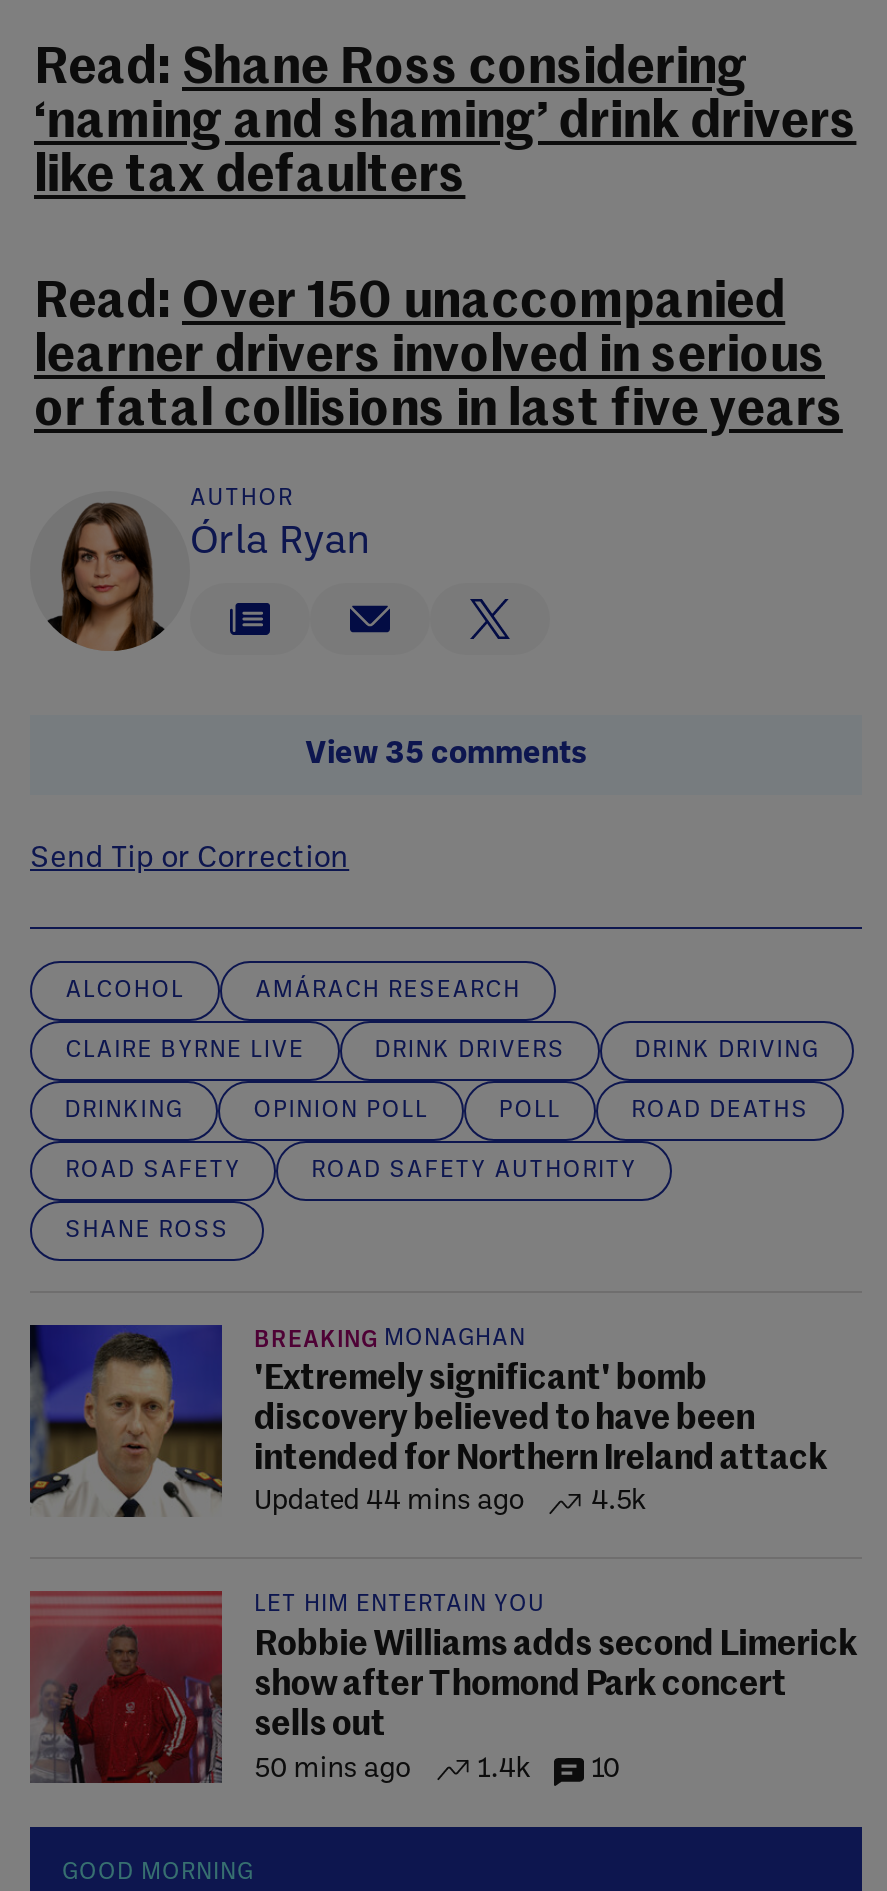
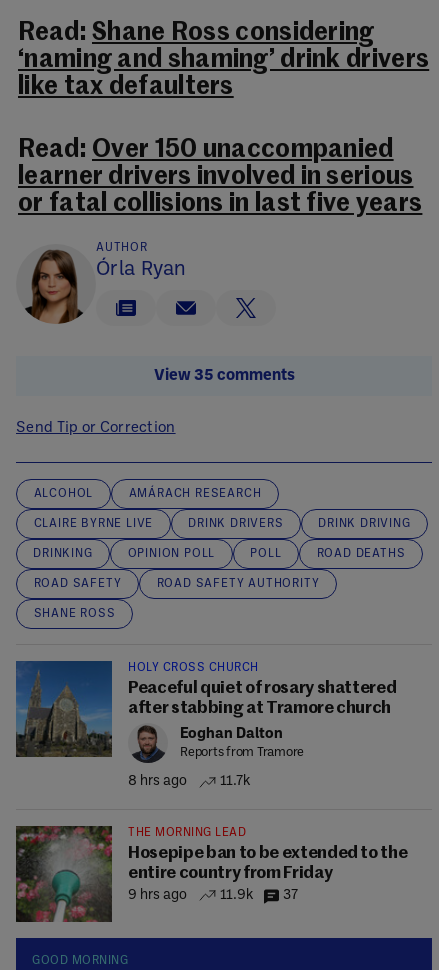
- [image]
- BREAKING MONAGHAN
- 'Extremely significant' bomb
- discovery believed to have been
- intended for Northern Ireland attack
- Updated 44 mins ago
- 4.5k
+ [image]
+ HOLY CROSS CHURCH
+ Peaceful quiet of rosary shattered
+ after stabbing at Tramore church
+ Eoghan Dalton
+ Reports from Tramore
+ 8 hrs ago
+ 11.7k

- [image]
- LET HIM ENTERTAIN YOU
- Robbie Williams adds second Limerick
- show after Thomond Park concert
- sells out
- 50 mins ago
- 1.4k
- 10
+ [image]
+ THE MORNING LEAD
+ Hosepipe ban to be extended to the
+ entire country from Friday
+ 9 hrs ago
+ 11.9k
+ 37
